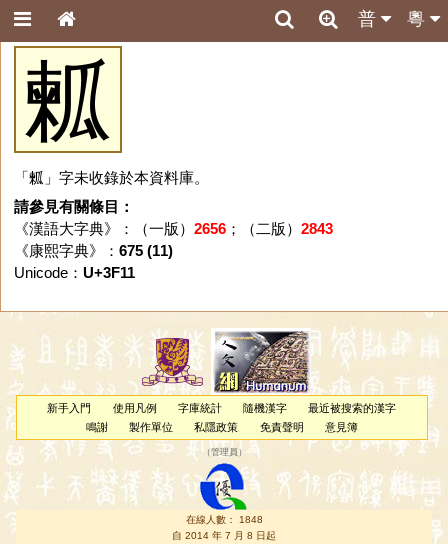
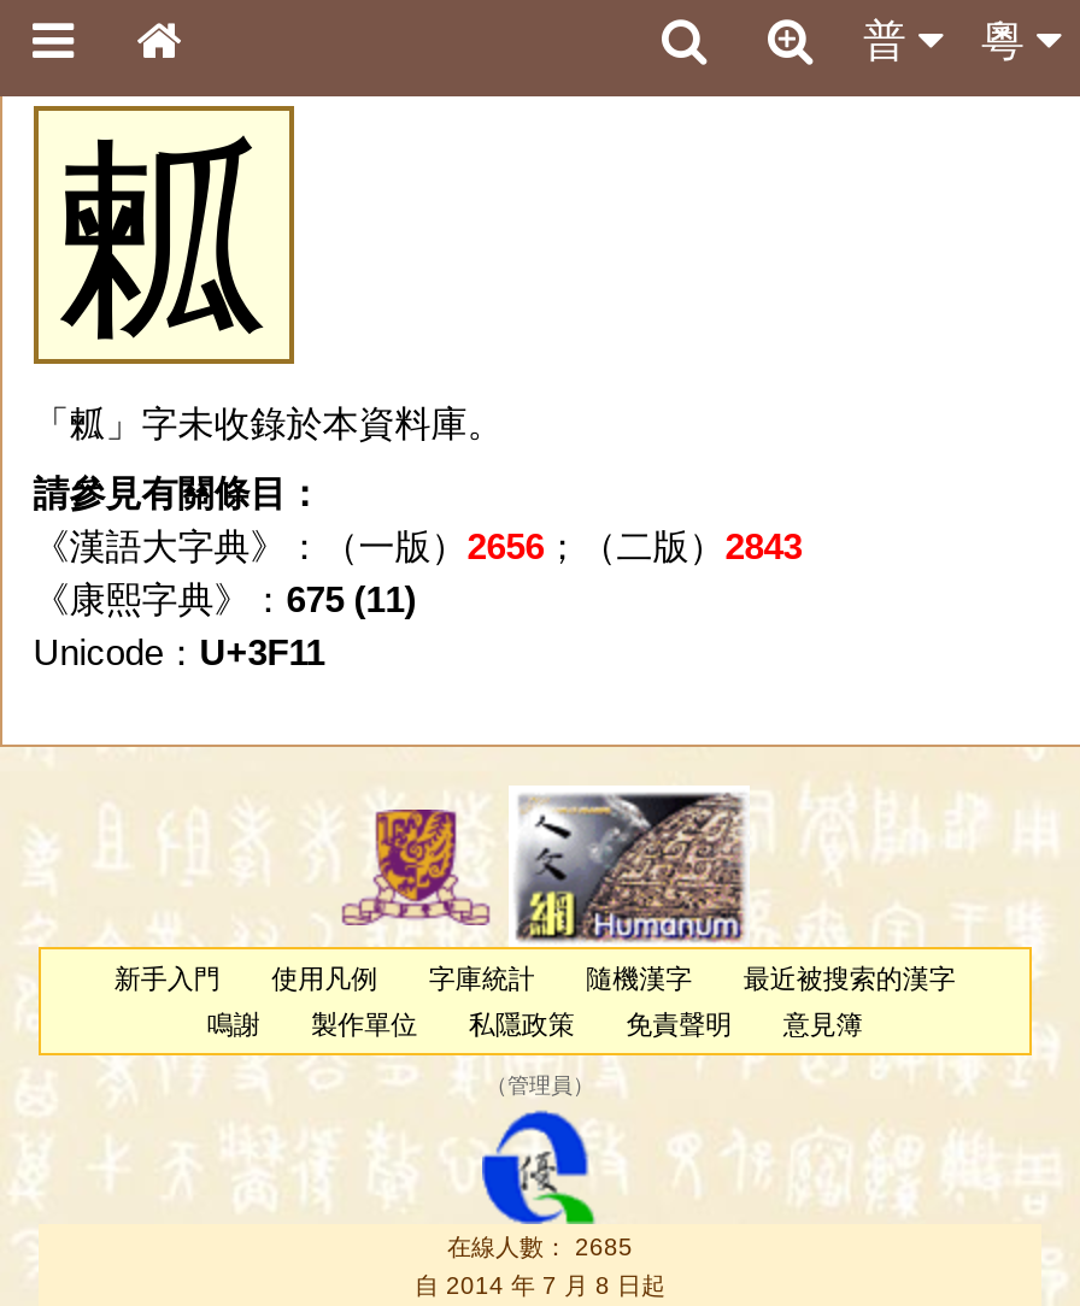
- 在線人數： 1848
+ 在線人數： 2685
